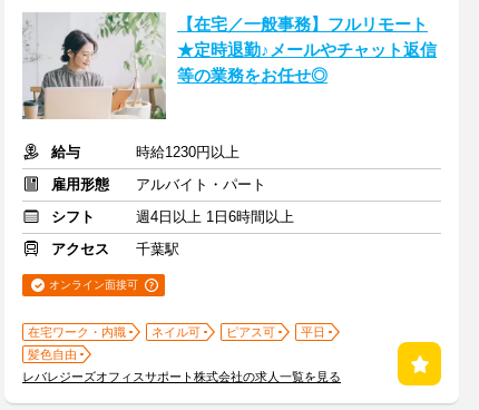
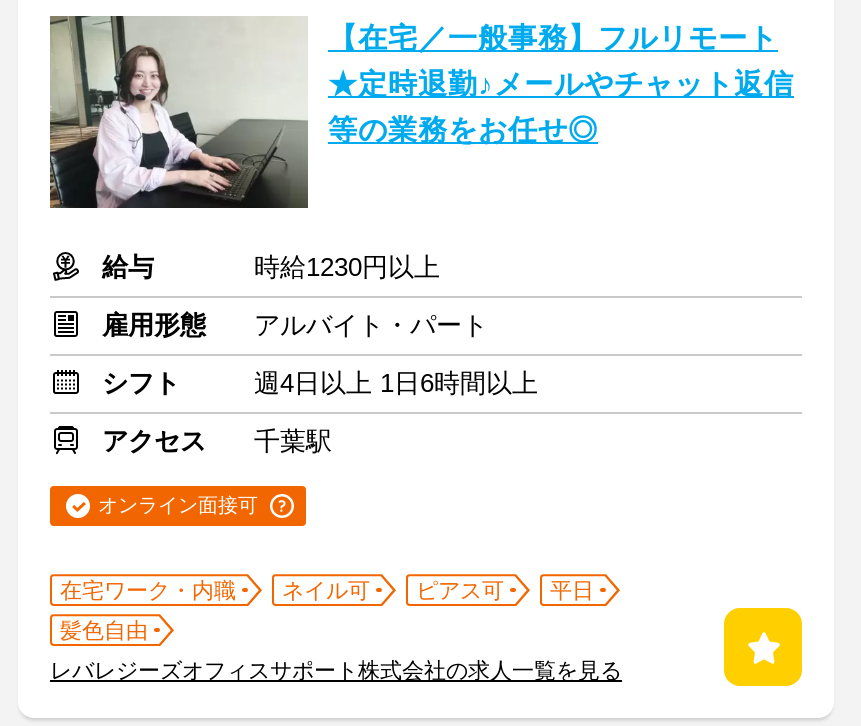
- [image]
+ [image]
